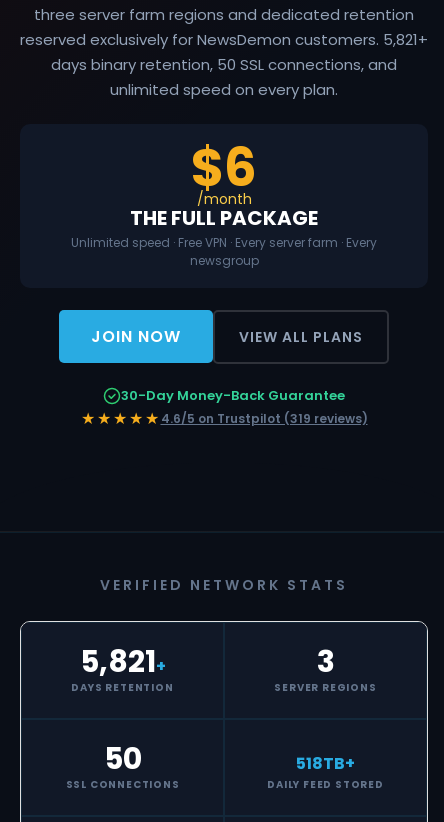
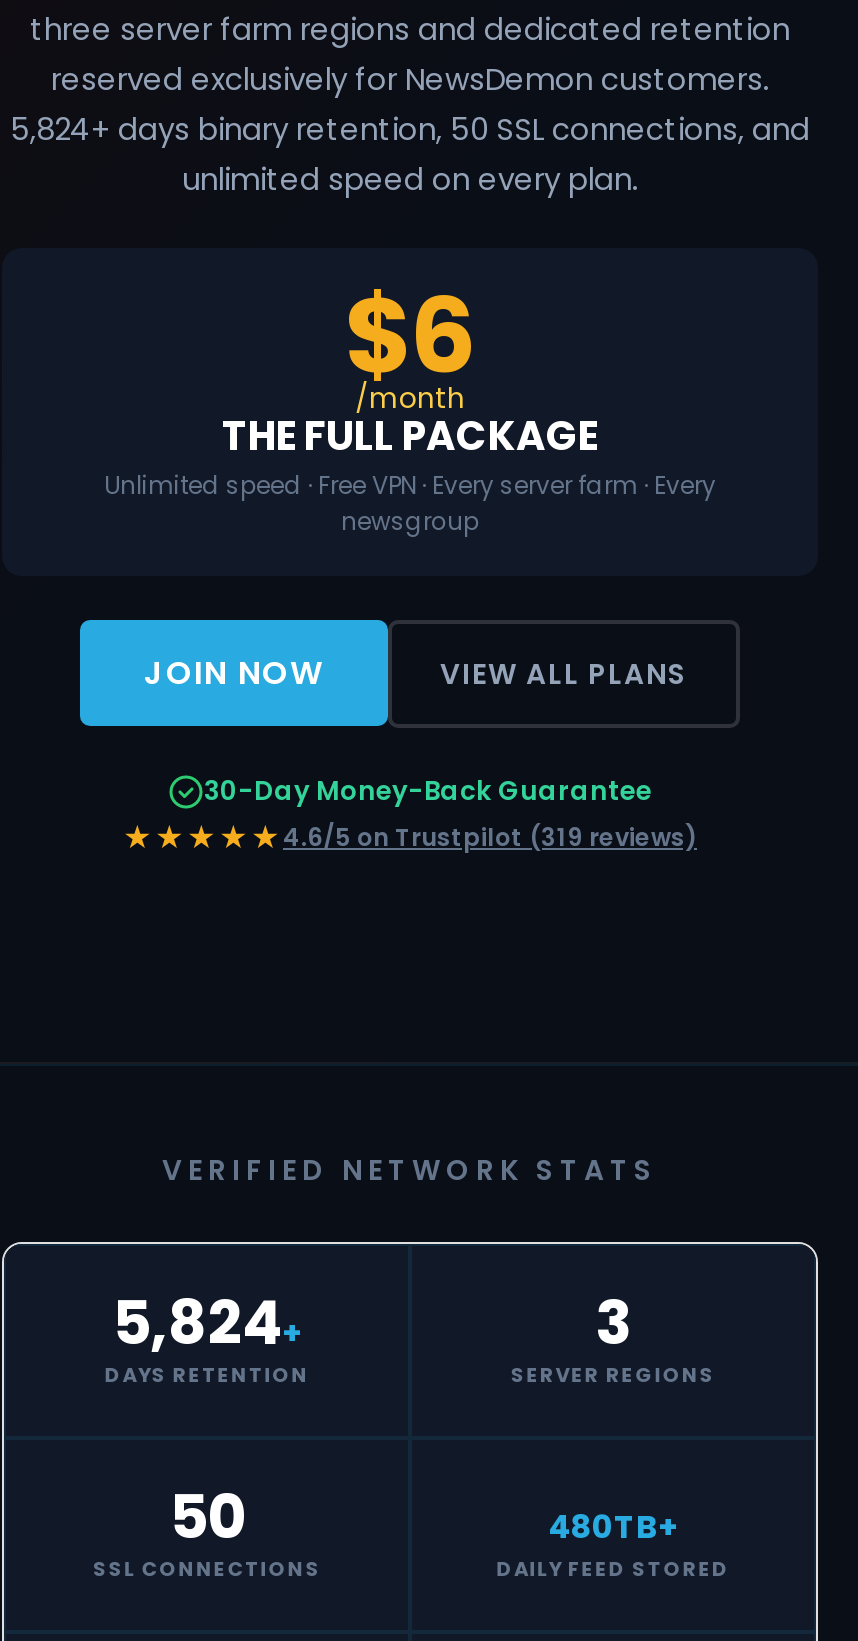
- reserved exclusively for NewsDemon customers. 5,821+
- days binary retention, 50 SSL connections, and
+ reserved exclusively for NewsDemon customers.
+ 5,824+ days binary retention, 50 SSL connections, and

- 5,821+
+ 5,824+

- 518TB+
+ 480TB+
